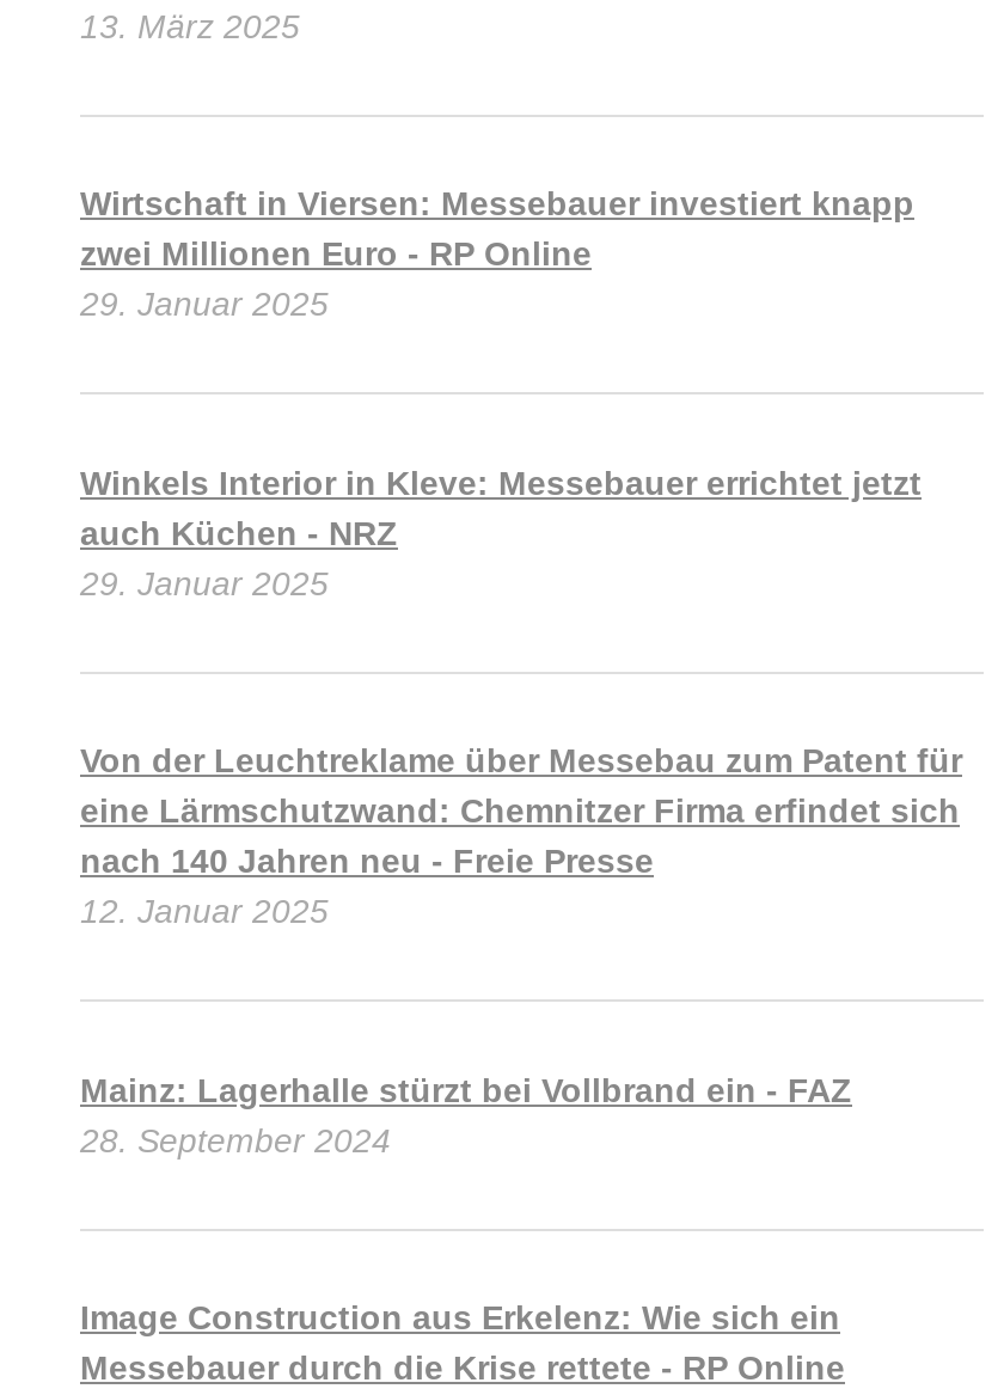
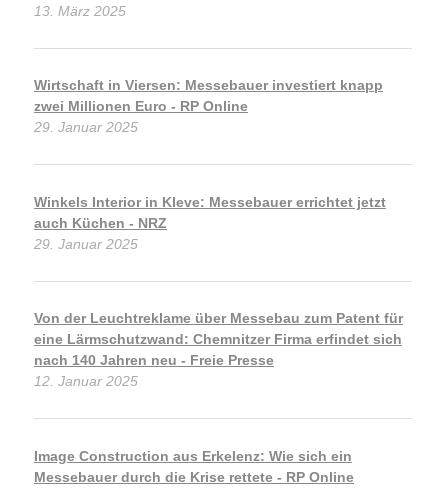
- Mainz: Lagerhalle stürzt bei Vollbrand ein - FAZ
- 28. September 2024
